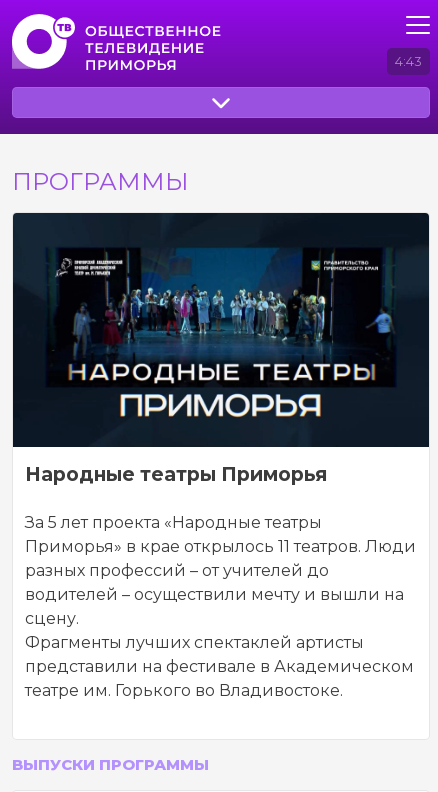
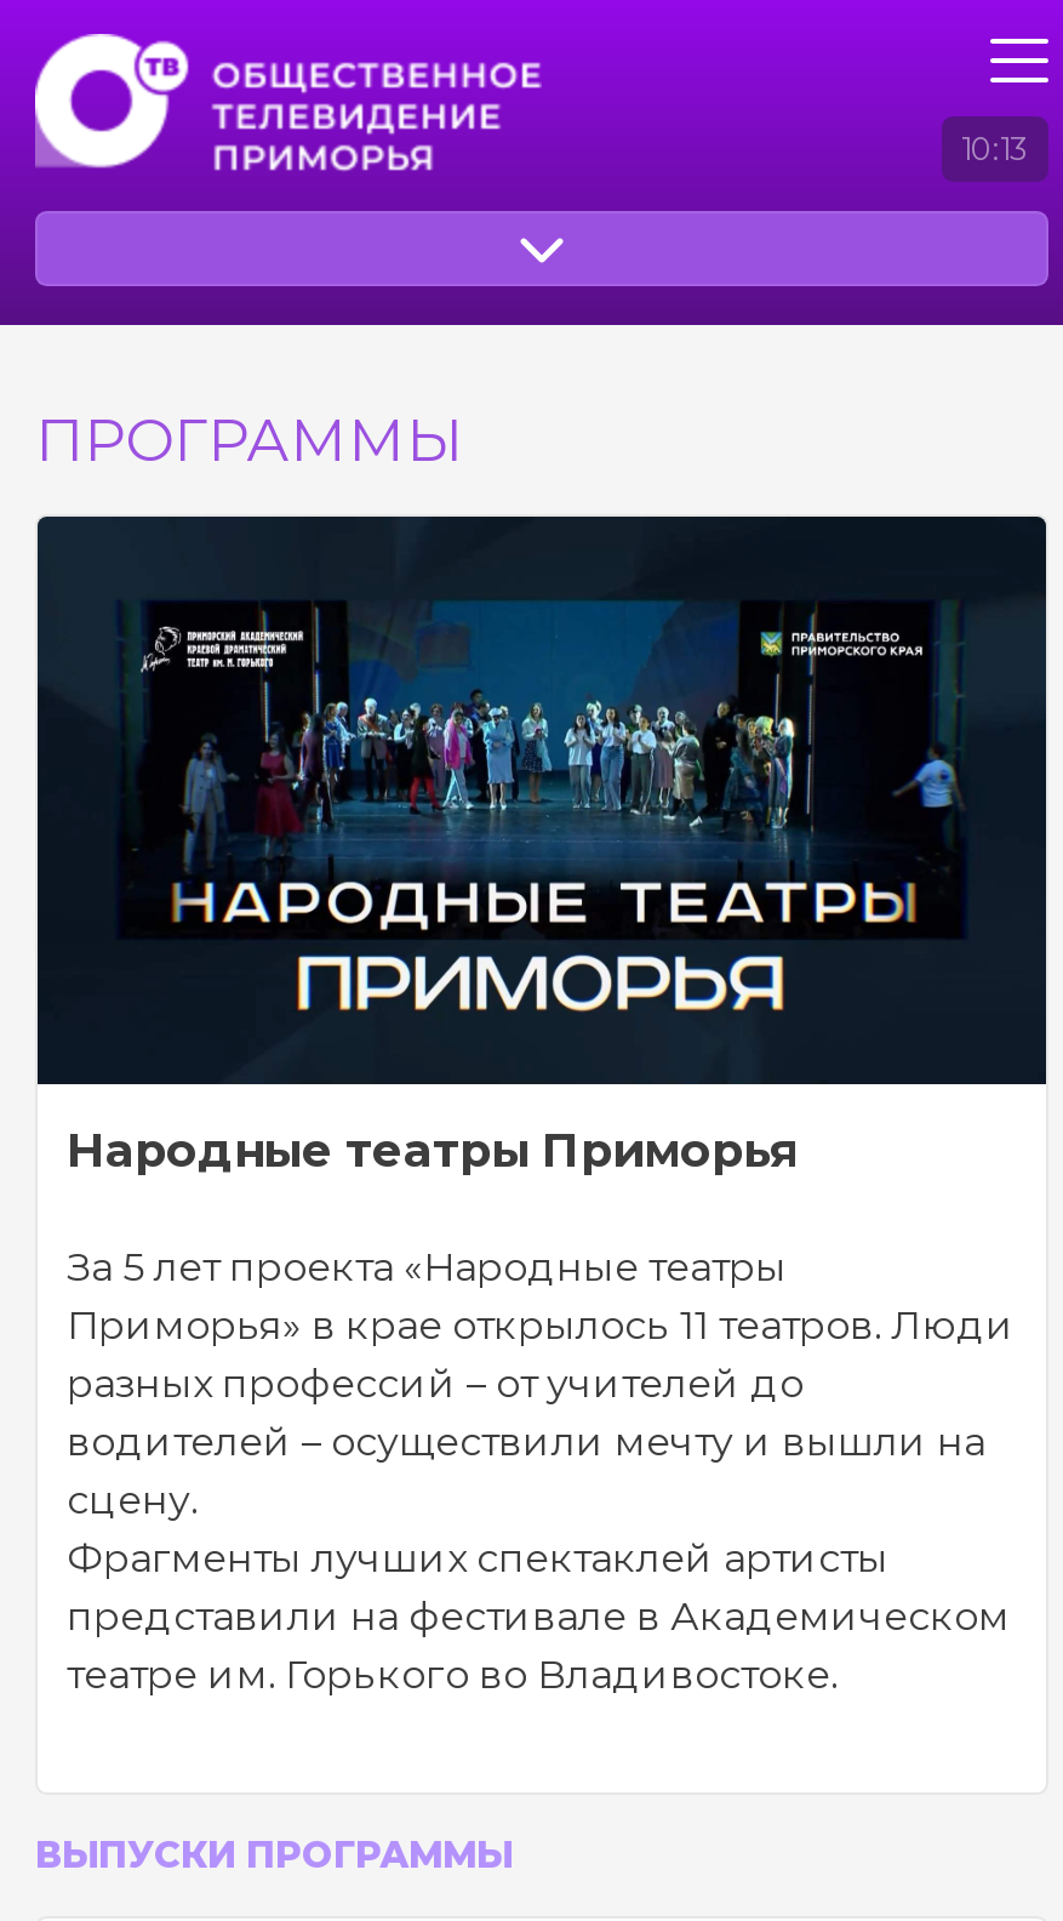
- 4:43
+ 10:13
